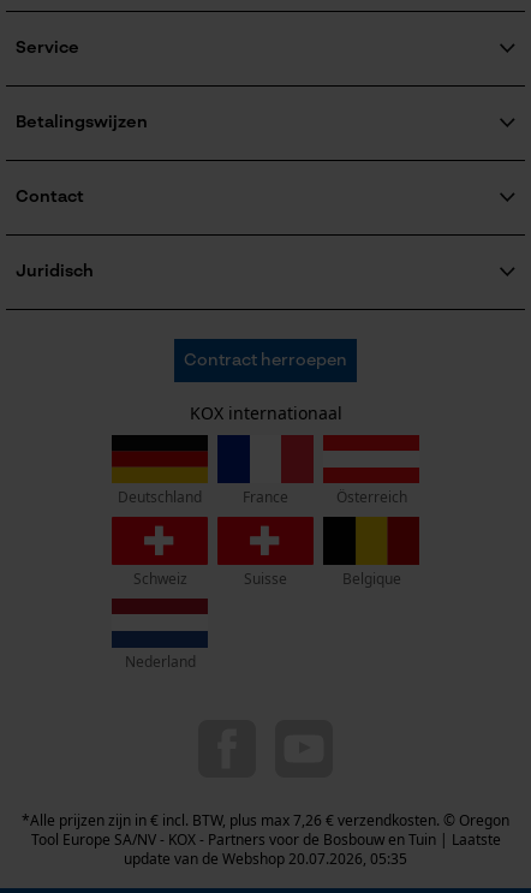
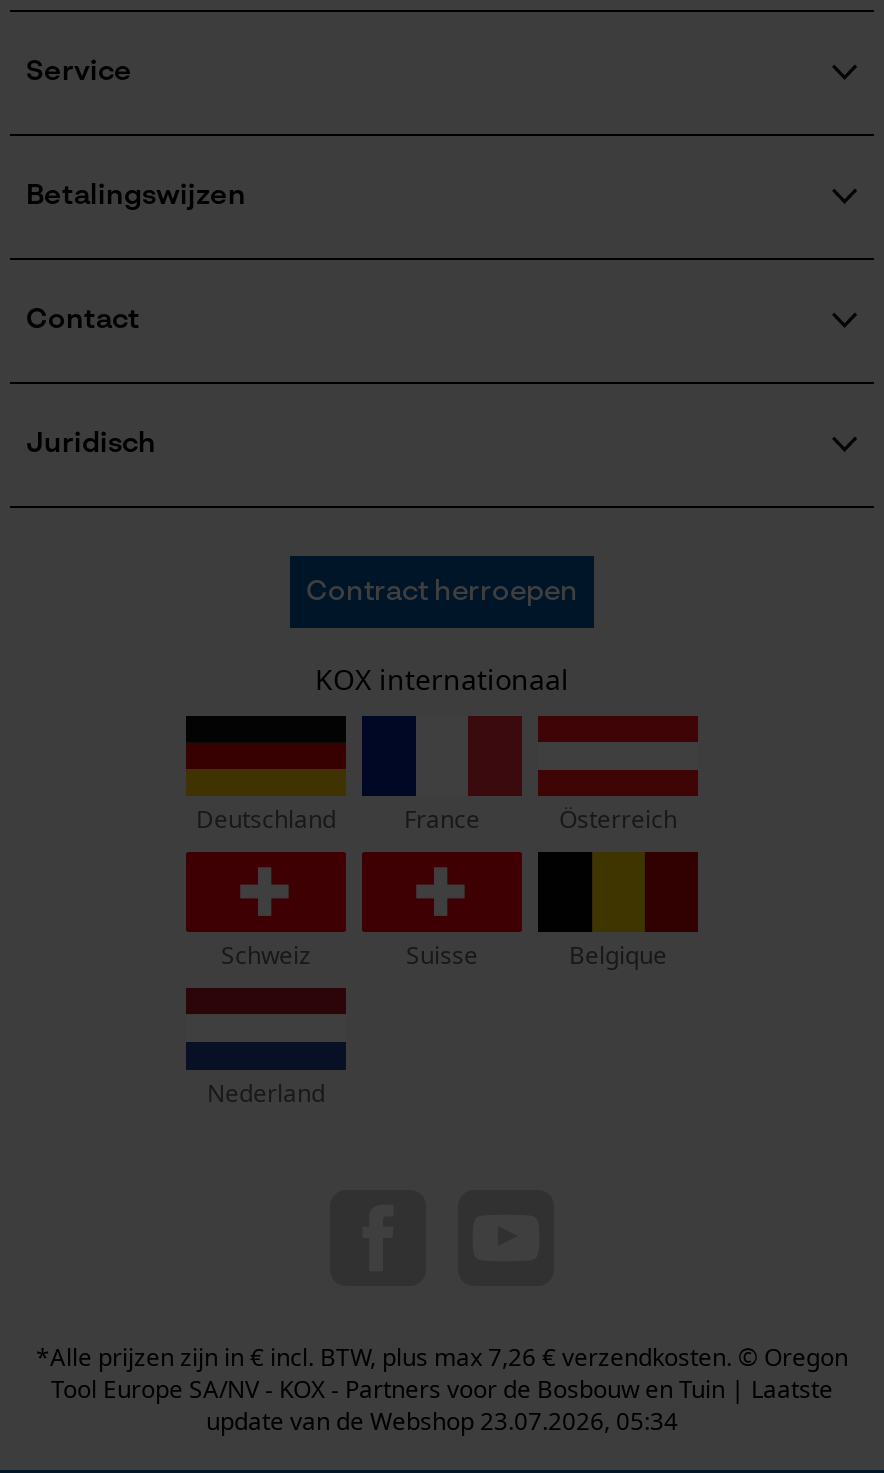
- update van de Webshop 20.07.2026, 05:35
+ update van de Webshop 23.07.2026, 05:34
